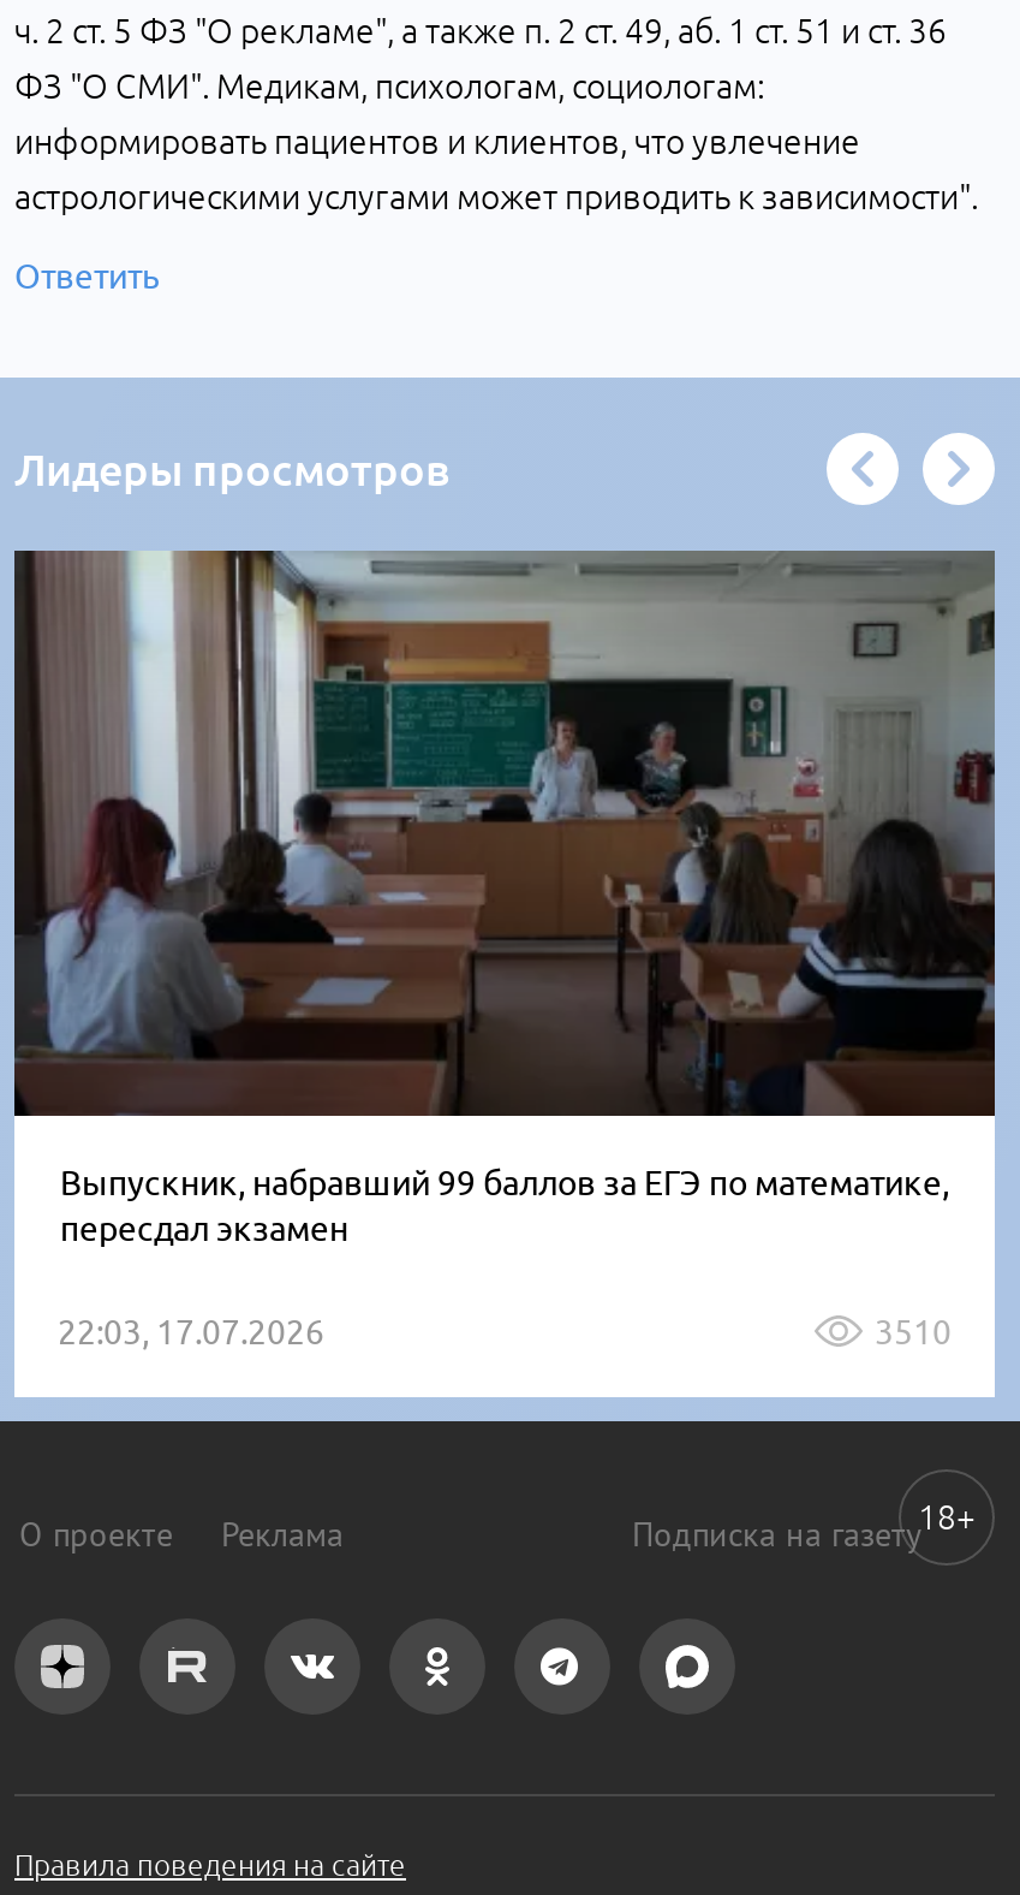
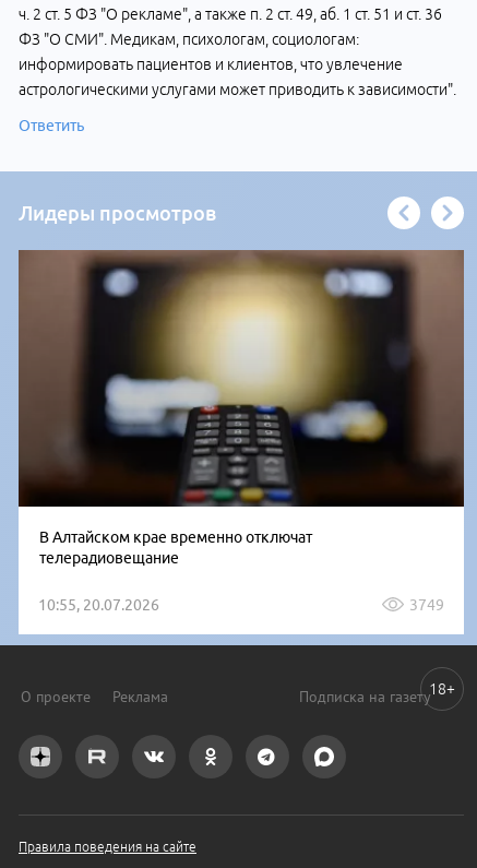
- [image]
- Выпускник, набравший 99 баллов за ЕГЭ по математике,
- пересдал экзамен
+ [image]
+ В Алтайском крае временно отключат
+ телерадиовещание

- 22:03, 17.07.2026
- 3510
+ 10:55, 20.07.2026
+ 3749
